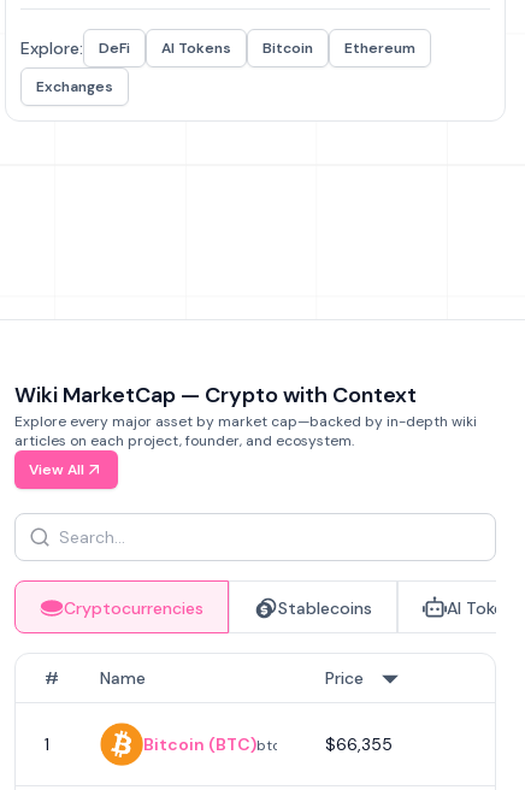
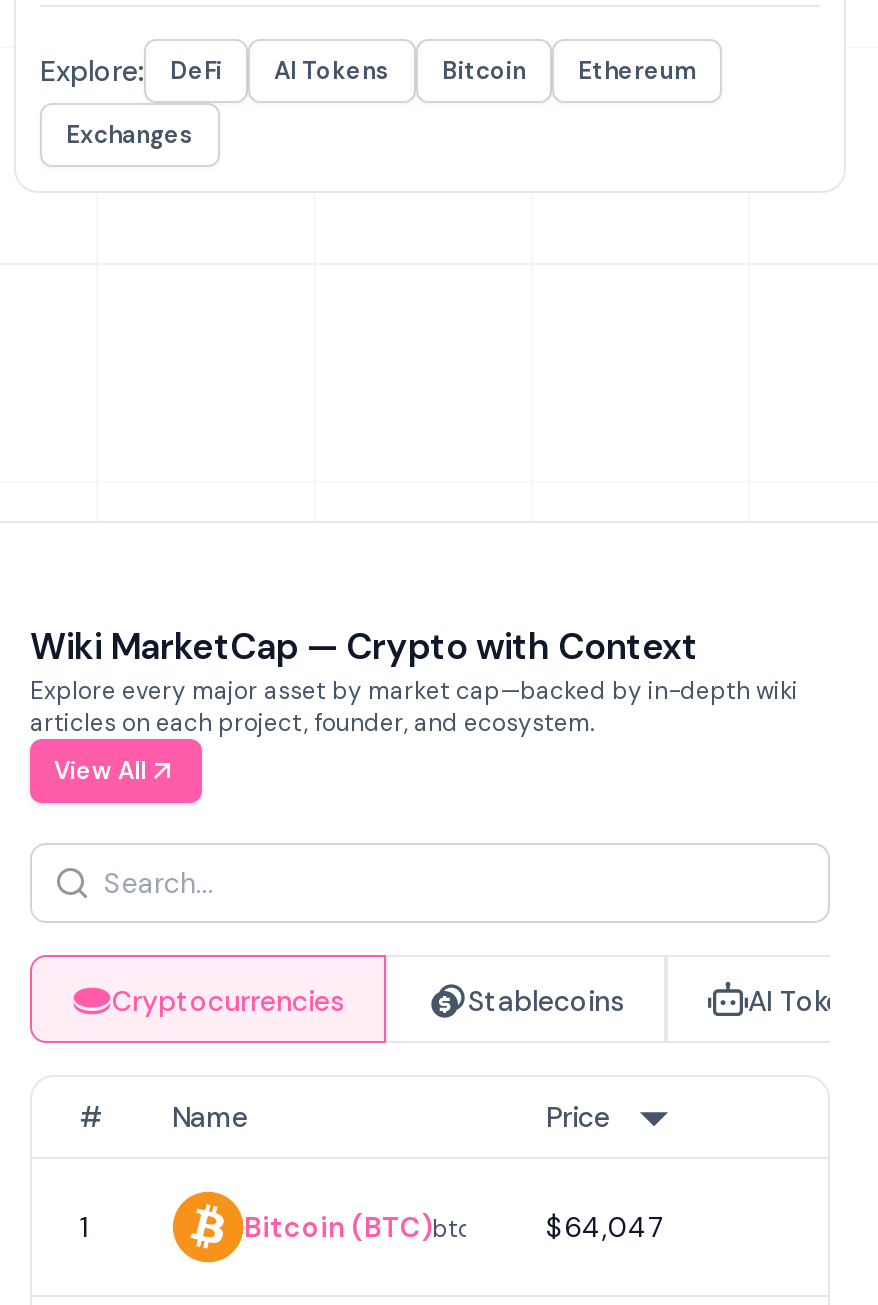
- $66,355
+ $64,047
